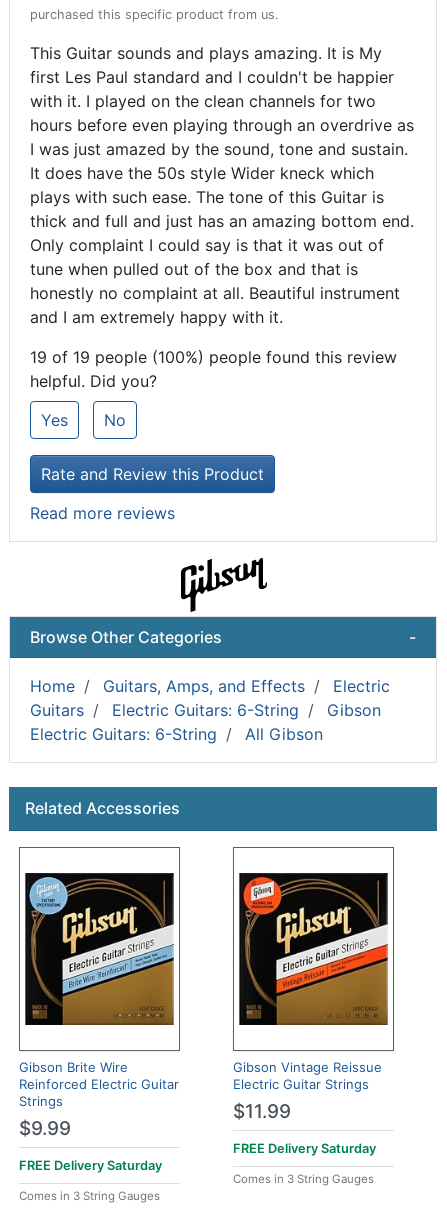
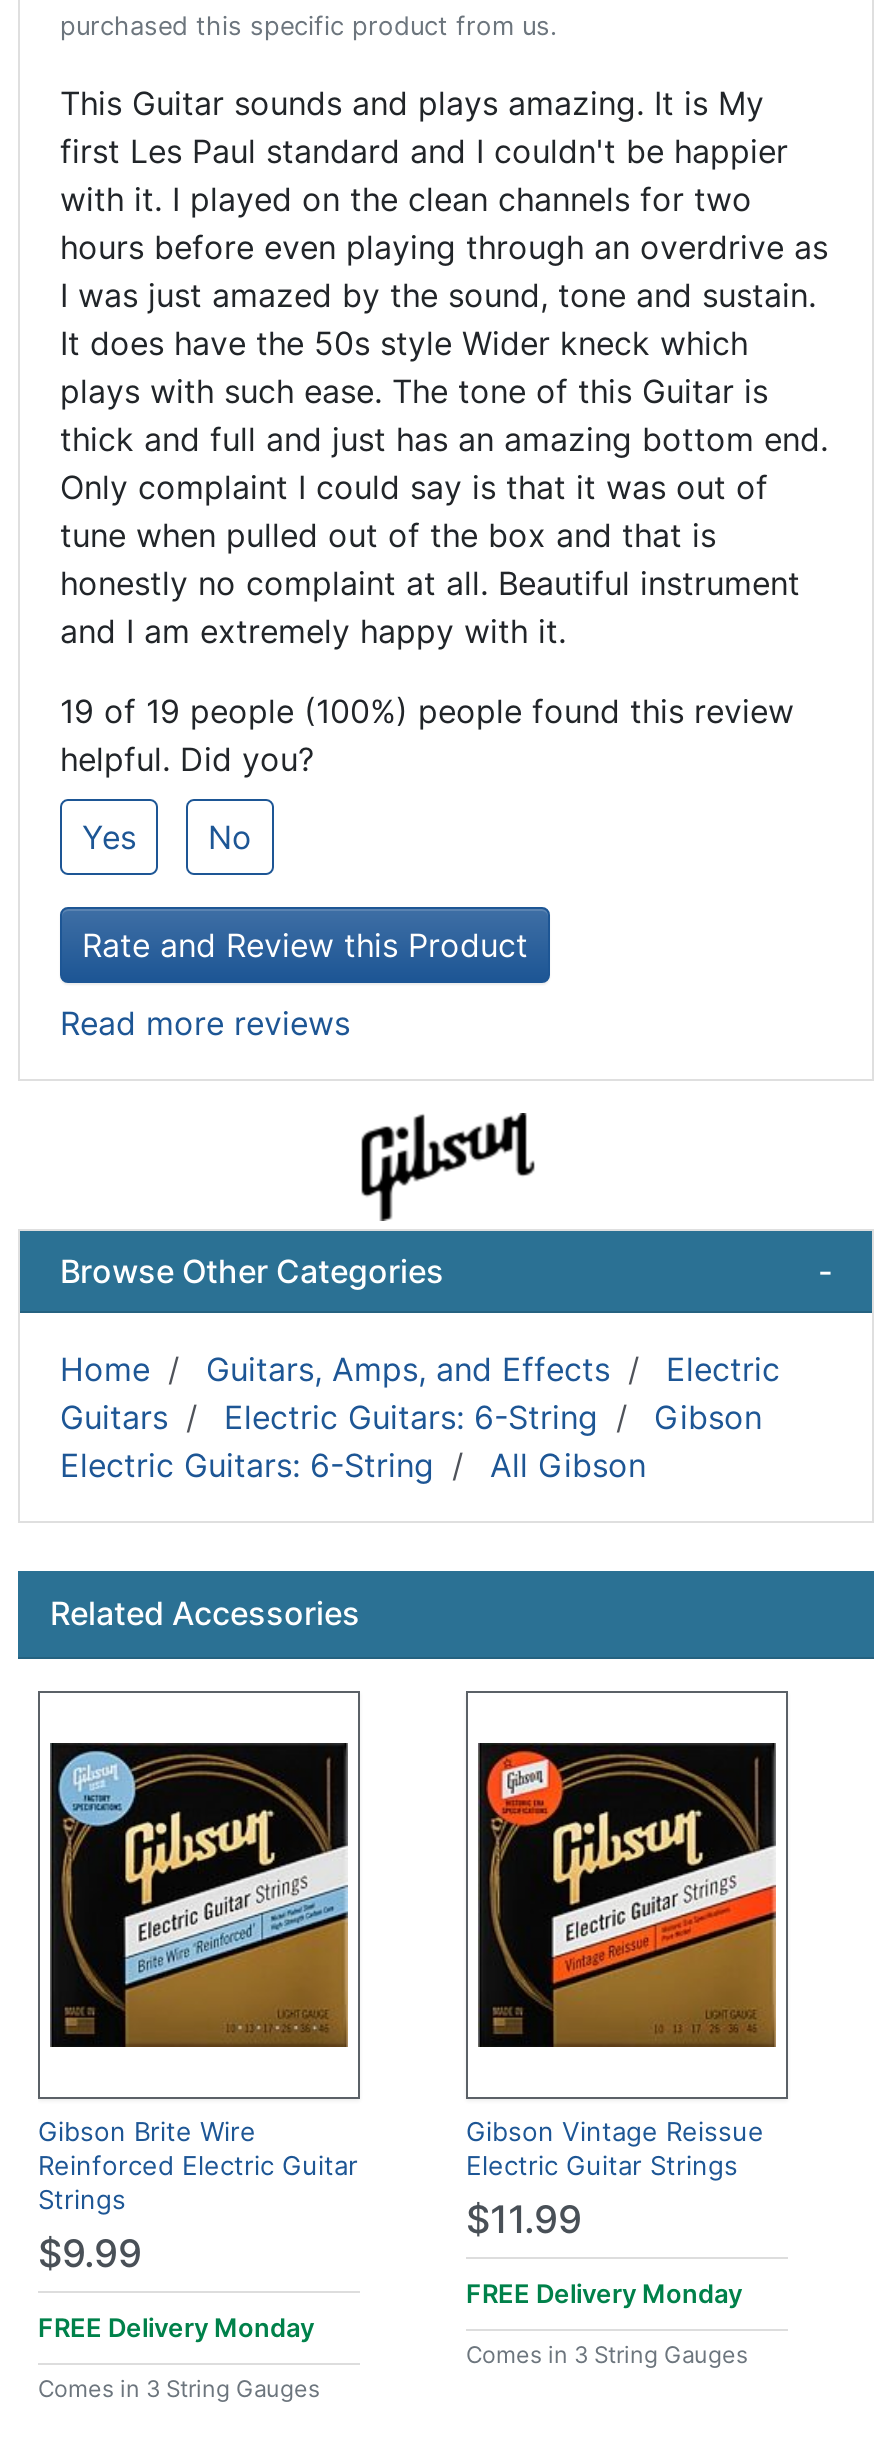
- FREE Delivery Saturday
+ FREE Delivery Monday

- FREE Delivery Saturday
+ FREE Delivery Monday
